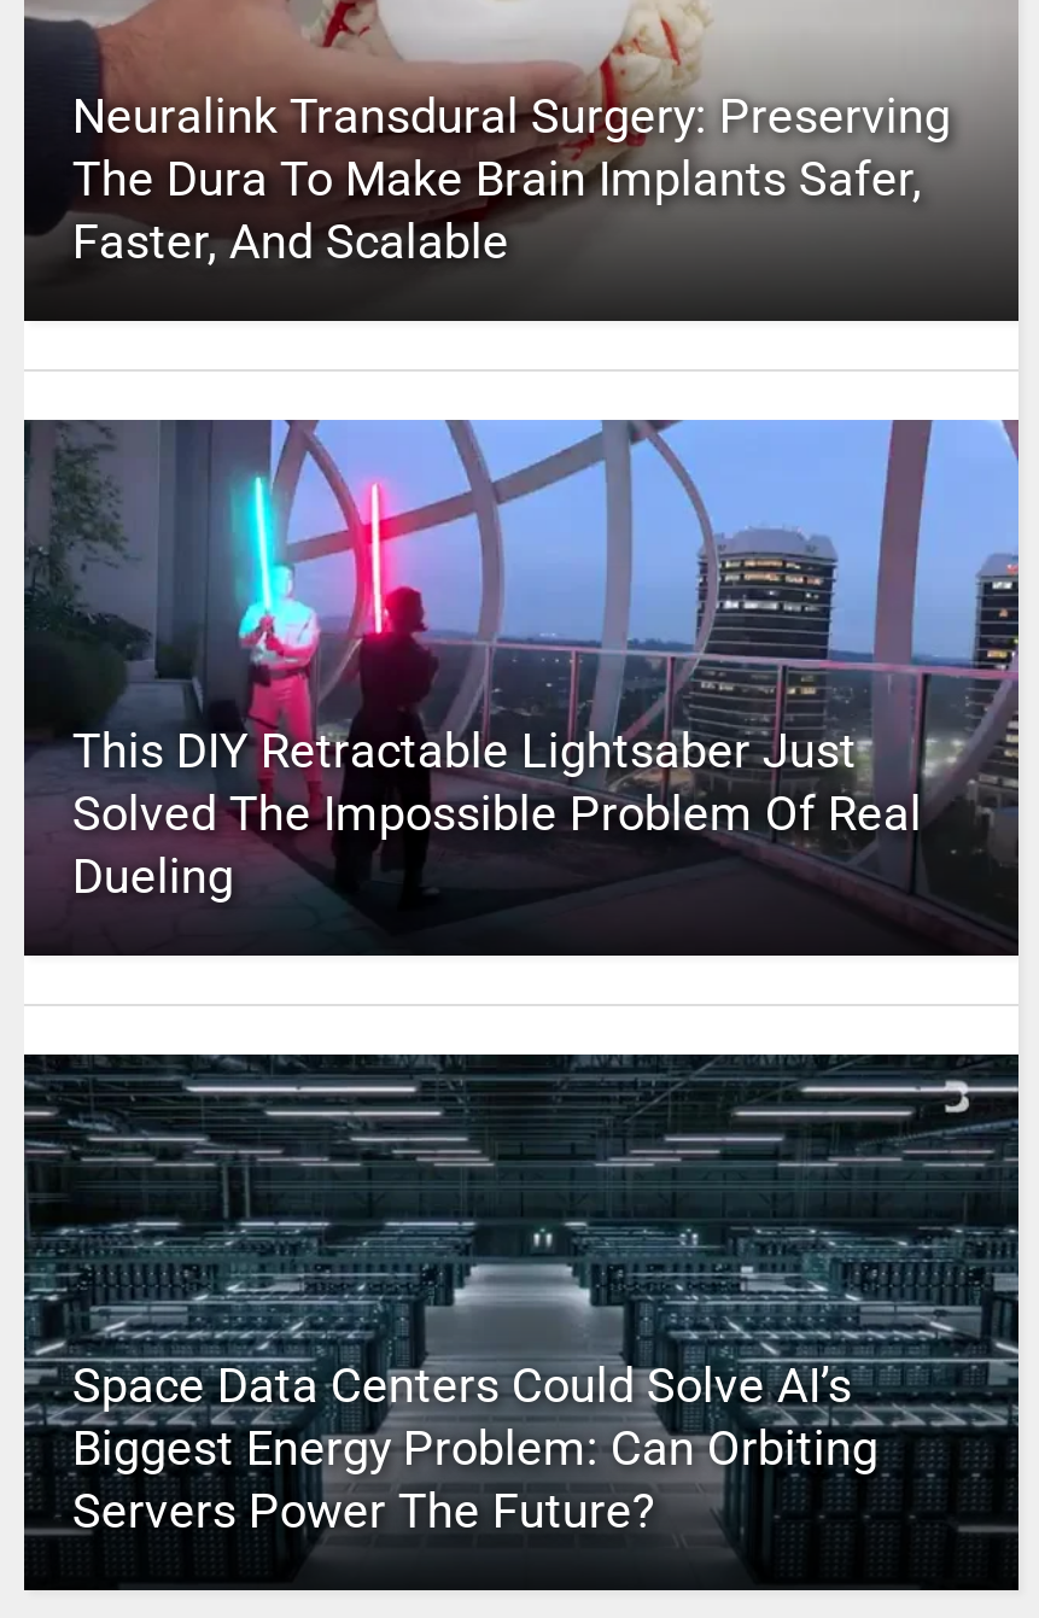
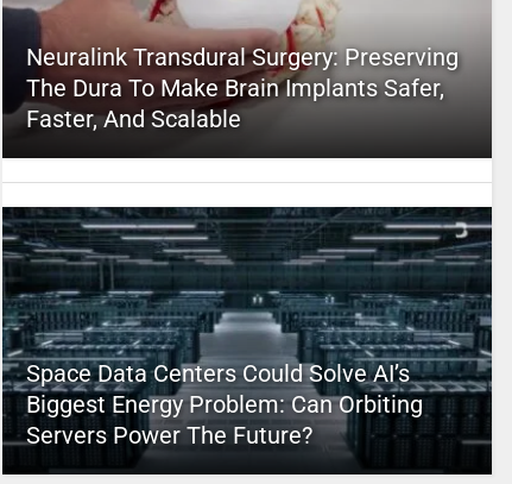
- [image]
- This DIY Retractable Lightsaber Just
- Solved The Impossible Problem Of Real
- Dueling
